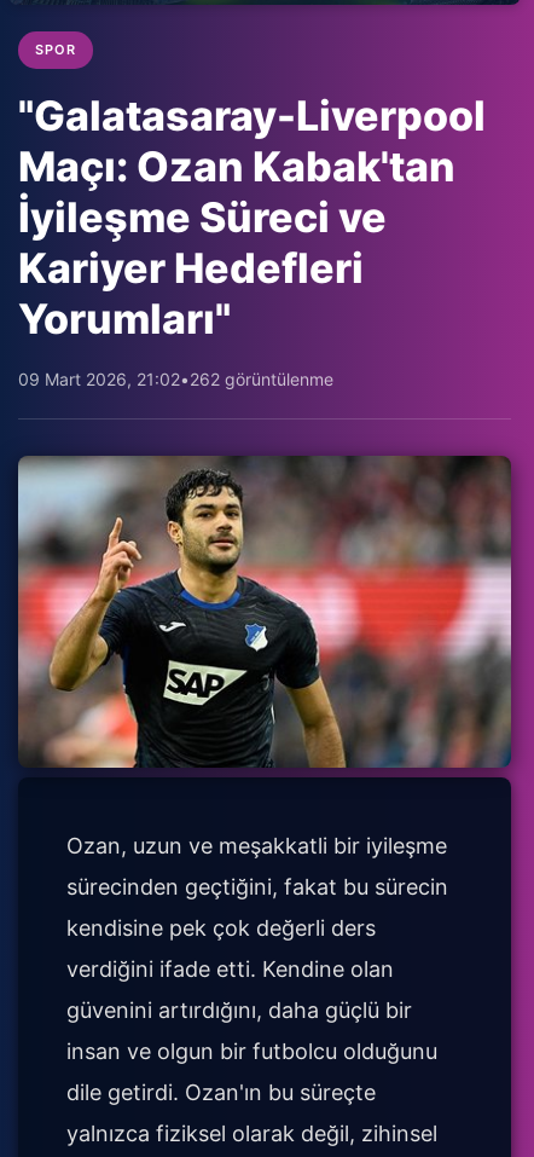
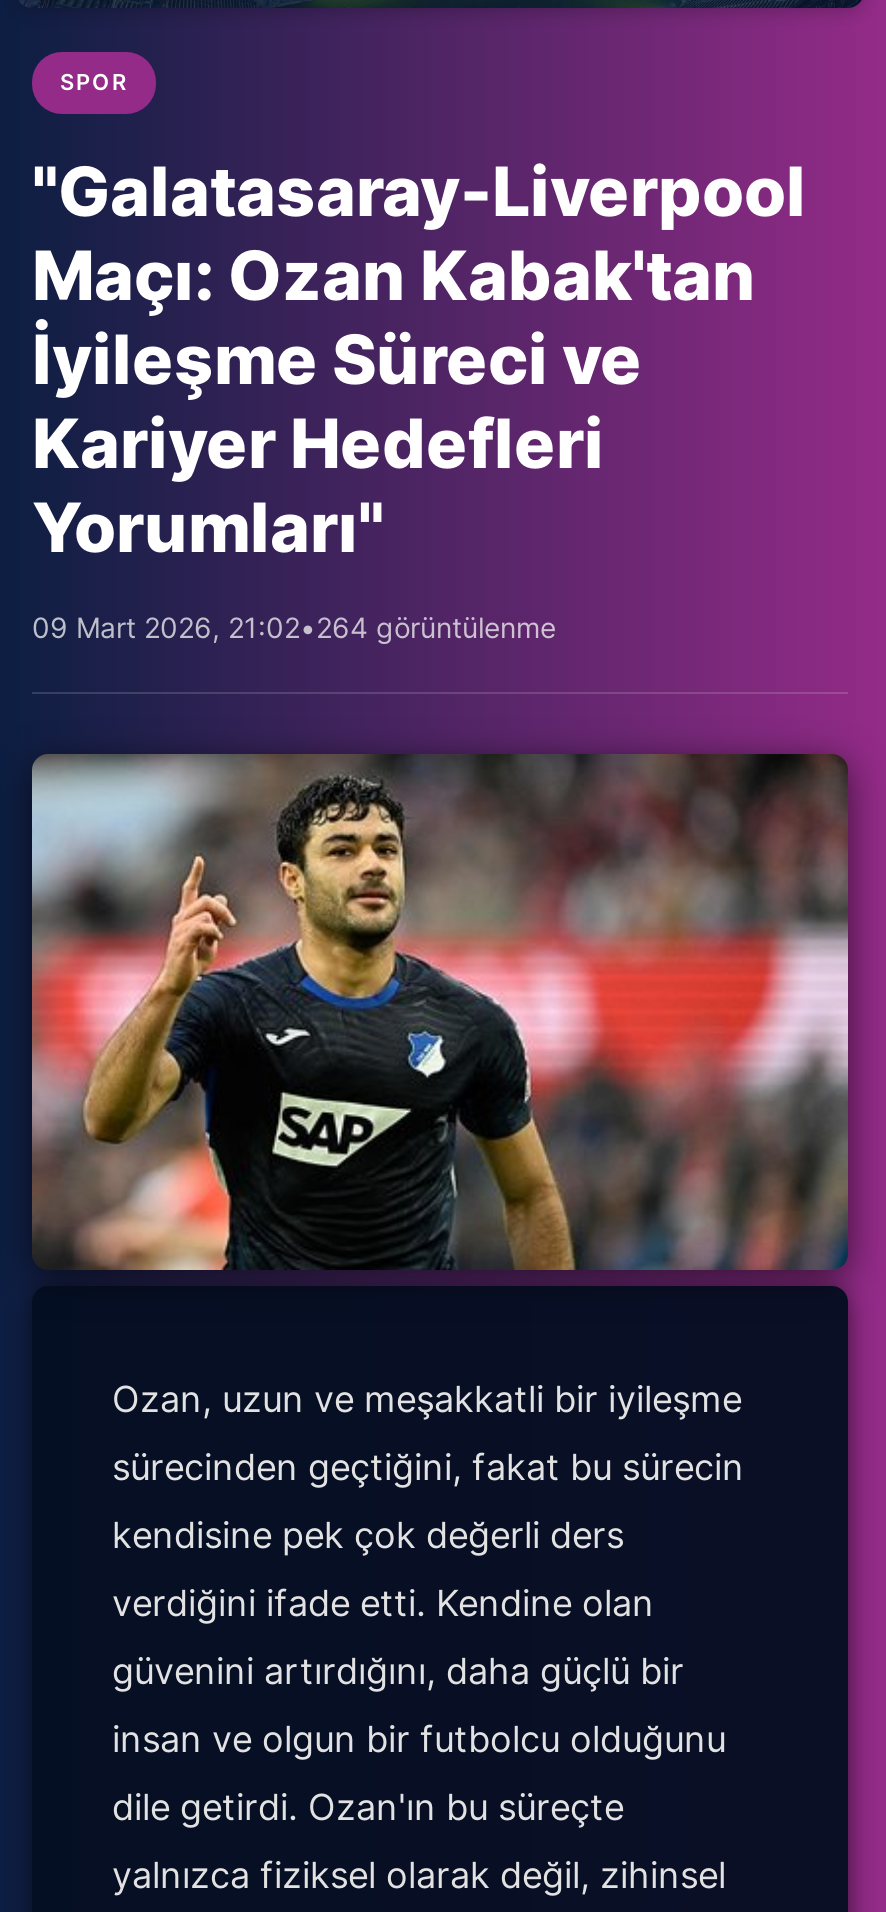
- 09 Mart 2026, 21:02• 262 görüntülenme
+ 09 Mart 2026, 21:02• 264 görüntülenme
